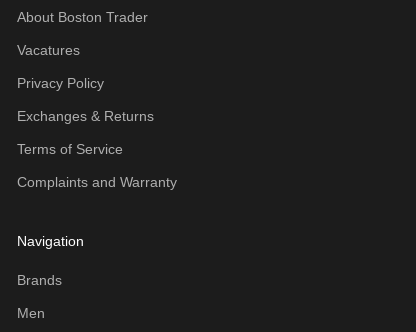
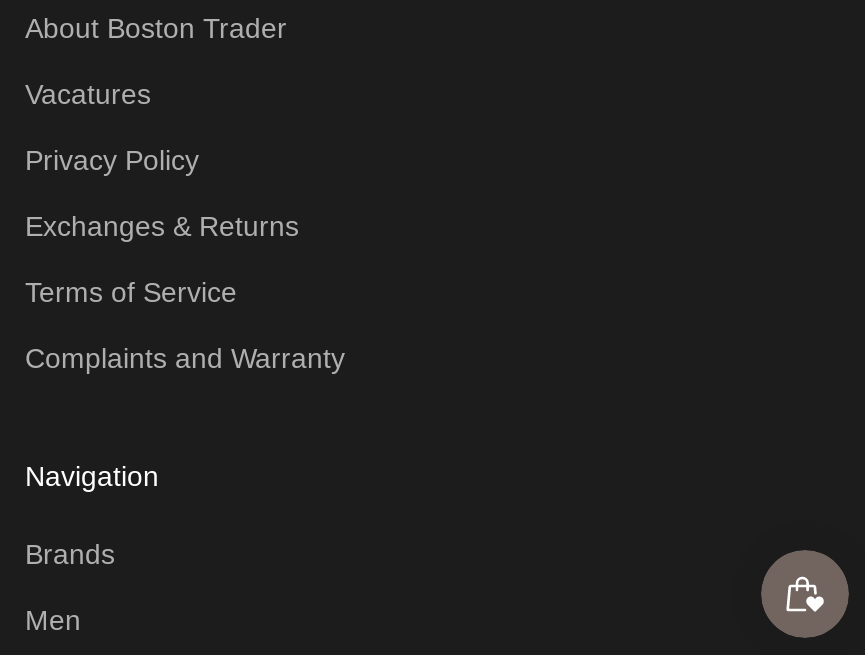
+ [image]
